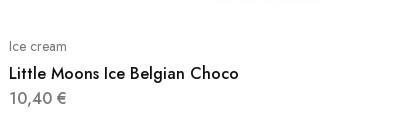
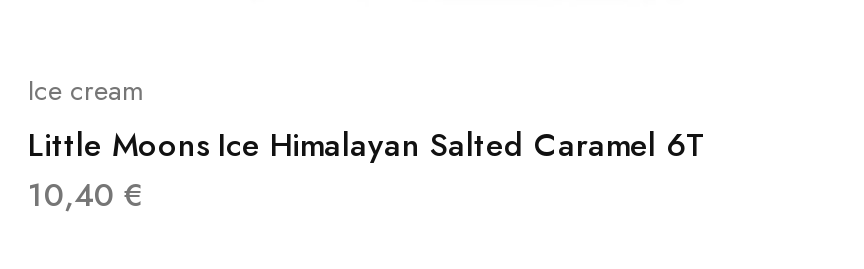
- Little Moons Ice Belgian Choco
+ Little Moons Ice Himalayan Salted Caramel 6T
